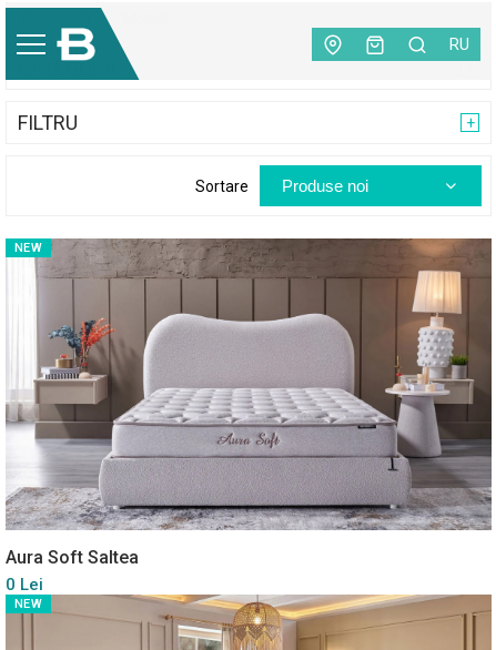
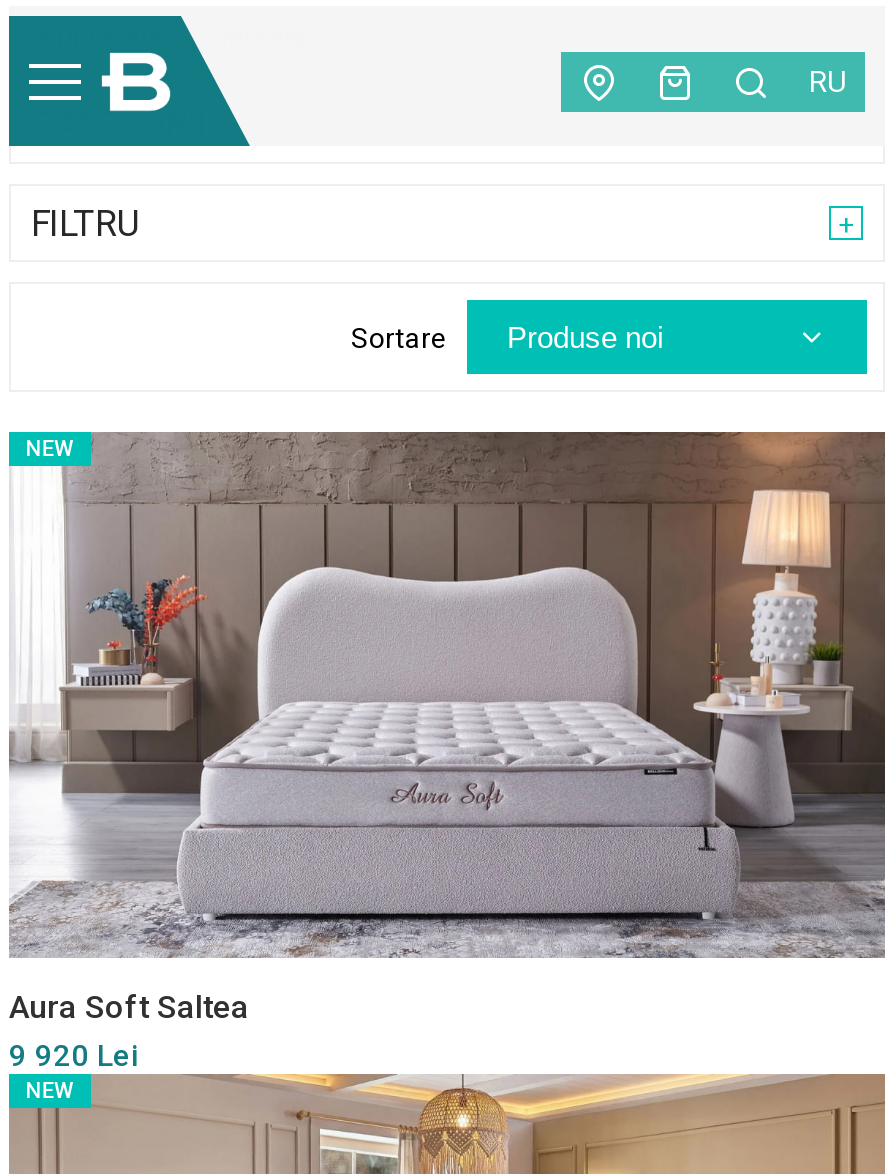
- 0 Lei
+ 9 920 Lei
